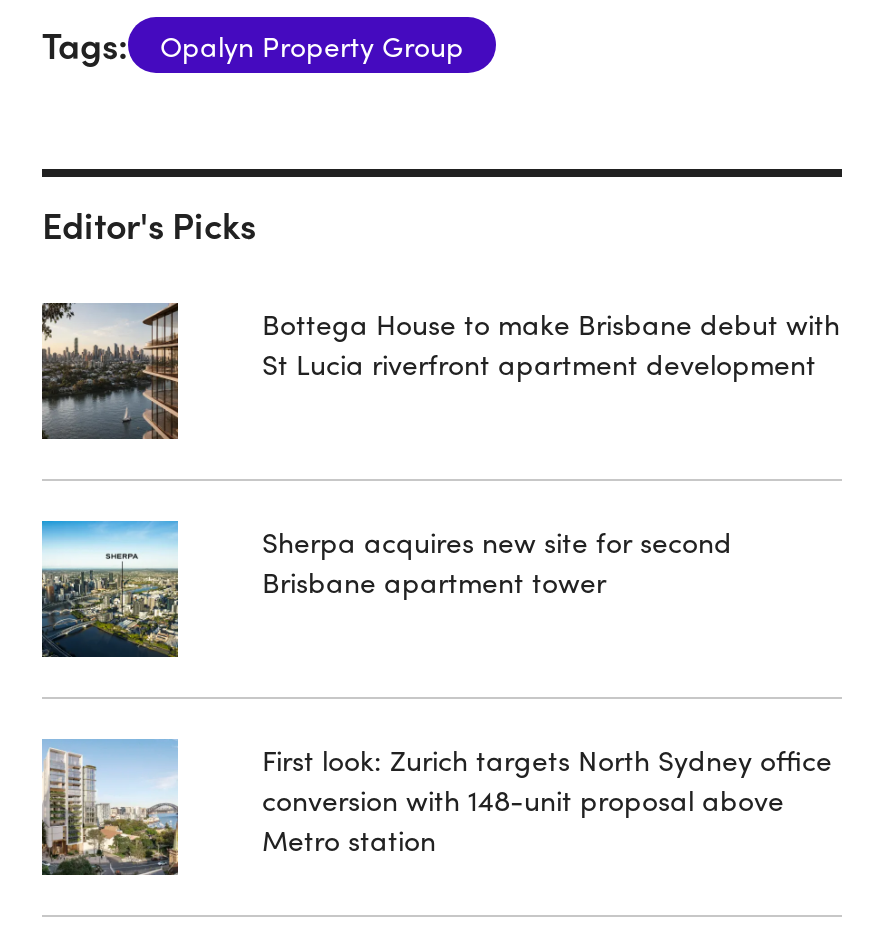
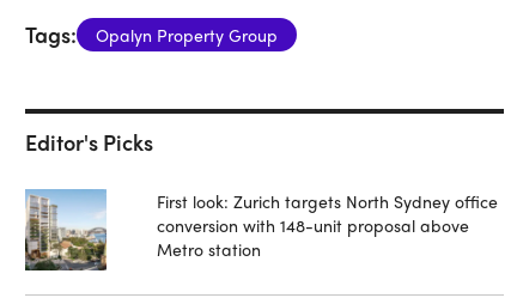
- [image]

- Bottega House to make Brisbane debut with
- St Lucia riverfront apartment development

- [image]

- Sherpa acquires new site for second
- Brisbane apartment tower
